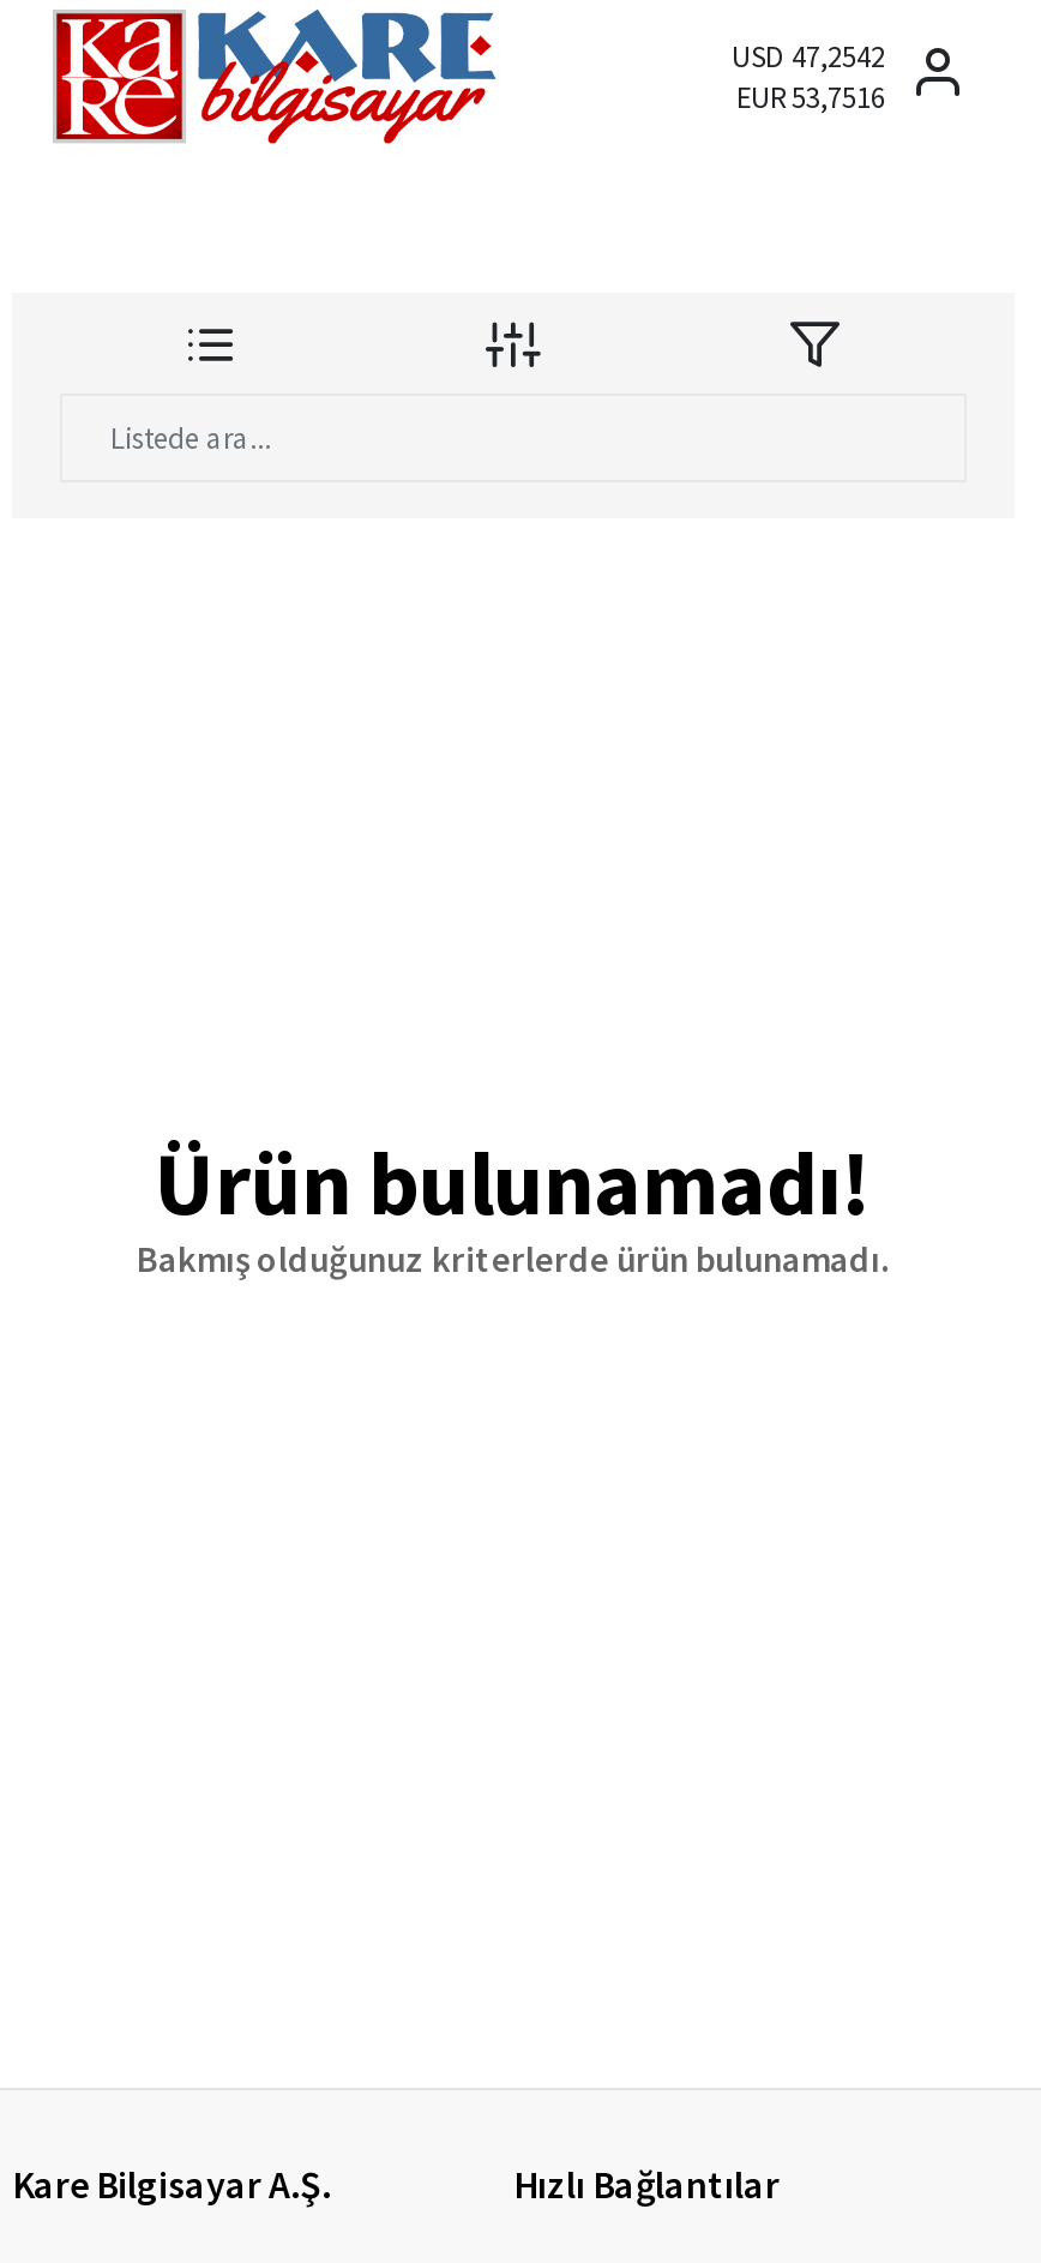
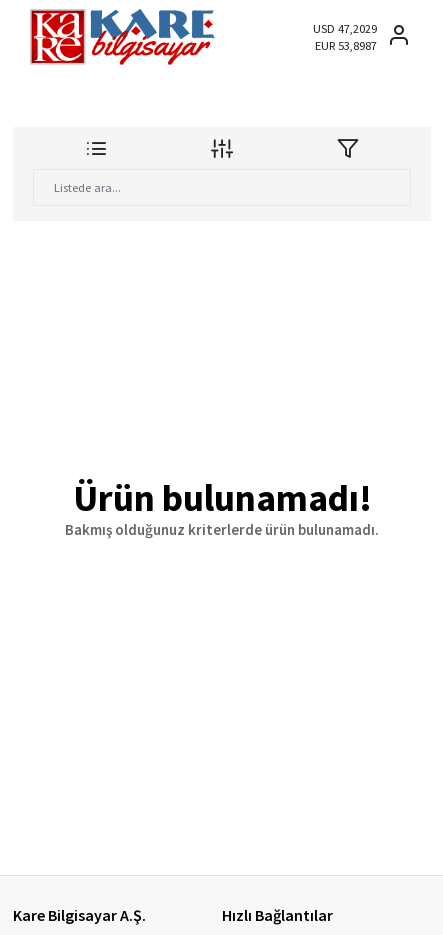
- USD 47,2542
+ USD 47,2029

- EUR 53,7516
+ EUR 53,8987
